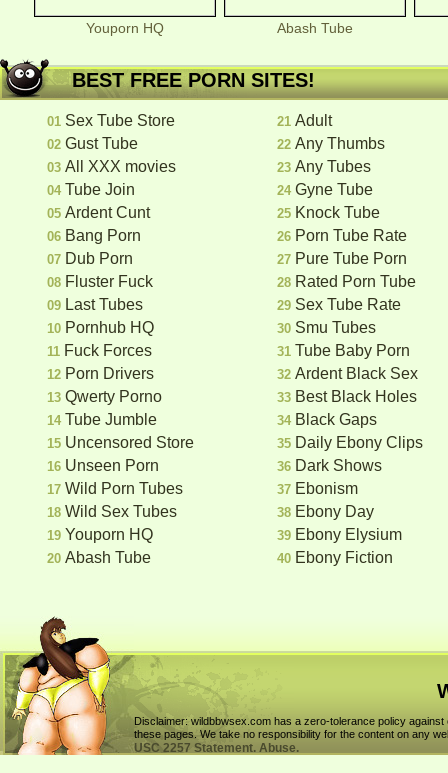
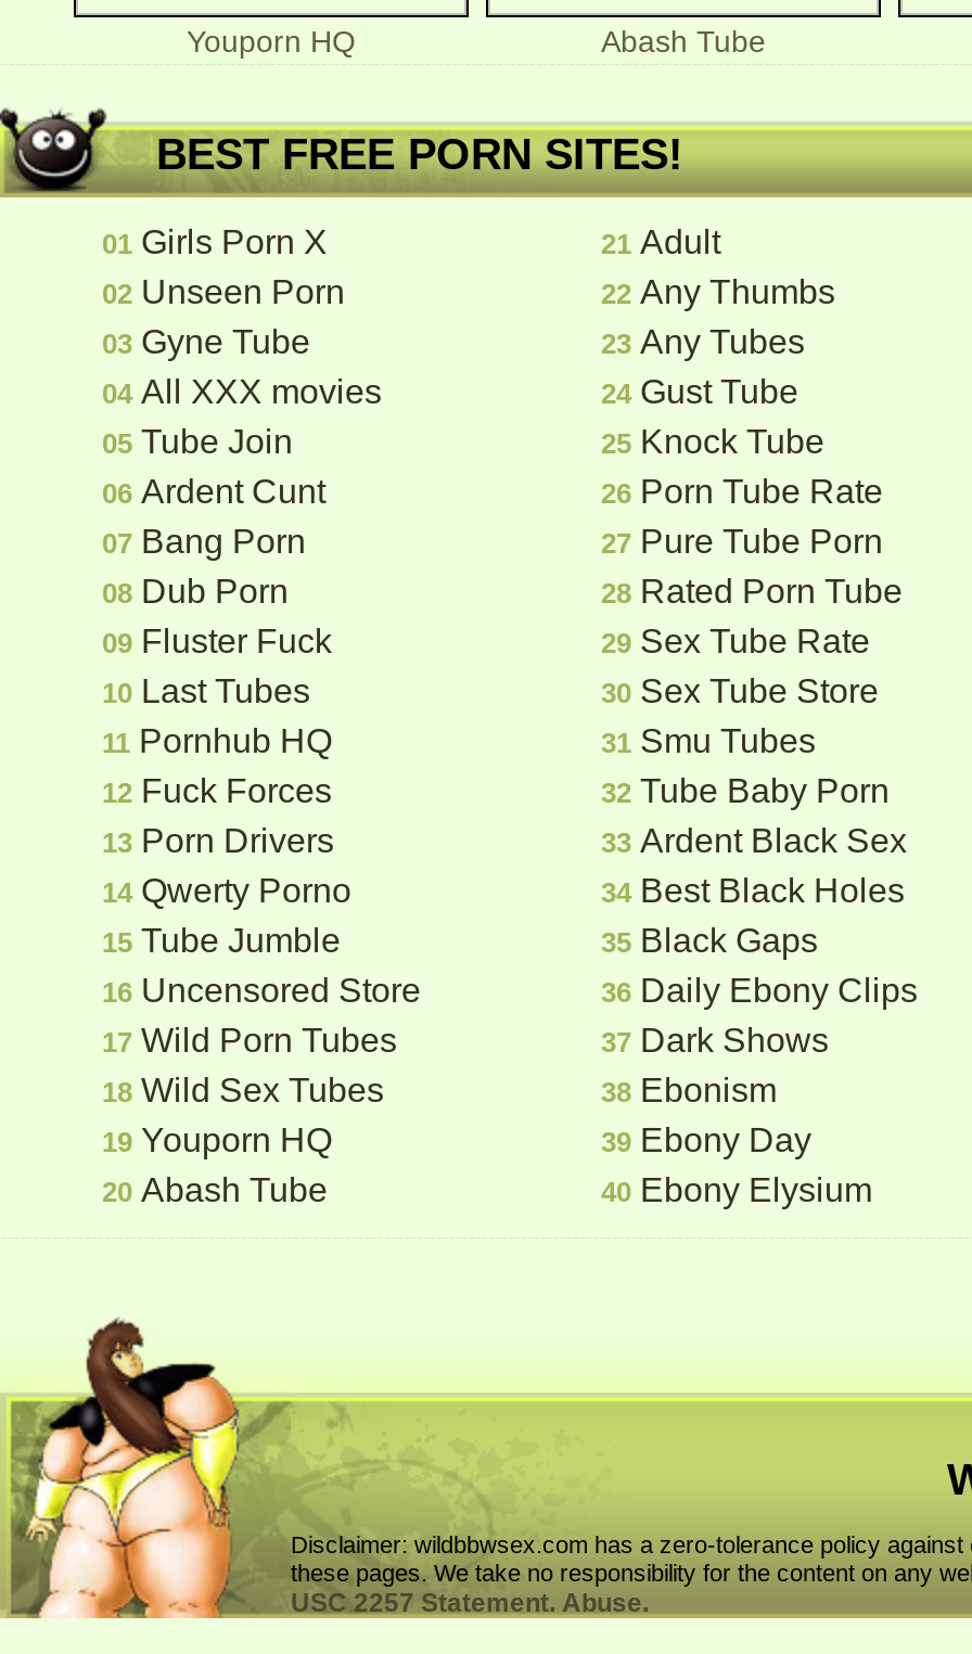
- 01 Sex Tube Store
- 02 Gust Tube
- 03 All XXX movies
- 04 Tube Join
- 05 Ardent Cunt
- 06 Bang Porn
- 07 Dub Porn
- 08 Fluster Fuck
- 09 Last Tubes
- 10 Pornhub HQ
- 11 Fuck Forces
- 12 Porn Drivers
- 13 Qwerty Porno
- 14 Tube Jumble
- 15 Uncensored Store
- 16 Unseen Porn
+ 01 Girls Porn X
+ 02 Unseen Porn
+ 03 Gyne Tube
+ 04 All XXX movies
+ 05 Tube Join
+ 06 Ardent Cunt
+ 07 Bang Porn
+ 08 Dub Porn
+ 09 Fluster Fuck
+ 10 Last Tubes
+ 11 Pornhub HQ
+ 12 Fuck Forces
+ 13 Porn Drivers
+ 14 Qwerty Porno
+ 15 Tube Jumble
+ 16 Uncensored Store

- 24 Gyne Tube
+ 24 Gust Tube

- 30 Smu Tubes
- 31 Tube Baby Porn
- 32 Ardent Black Sex
- 33 Best Black Holes
- 34 Black Gaps
- 35 Daily Ebony Clips
- 36 Dark Shows
- 37 Ebonism
- 38 Ebony Day
- 39 Ebony Elysium
- 40 Ebony Fiction
+ 30 Sex Tube Store
+ 31 Smu Tubes
+ 32 Tube Baby Porn
+ 33 Ardent Black Sex
+ 34 Best Black Holes
+ 35 Black Gaps
+ 36 Daily Ebony Clips
+ 37 Dark Shows
+ 38 Ebonism
+ 39 Ebony Day
+ 40 Ebony Elysium
